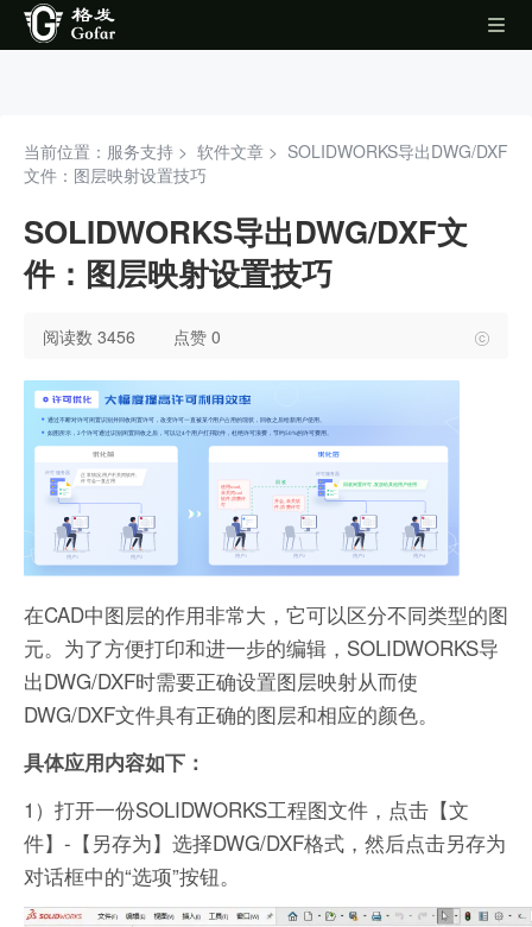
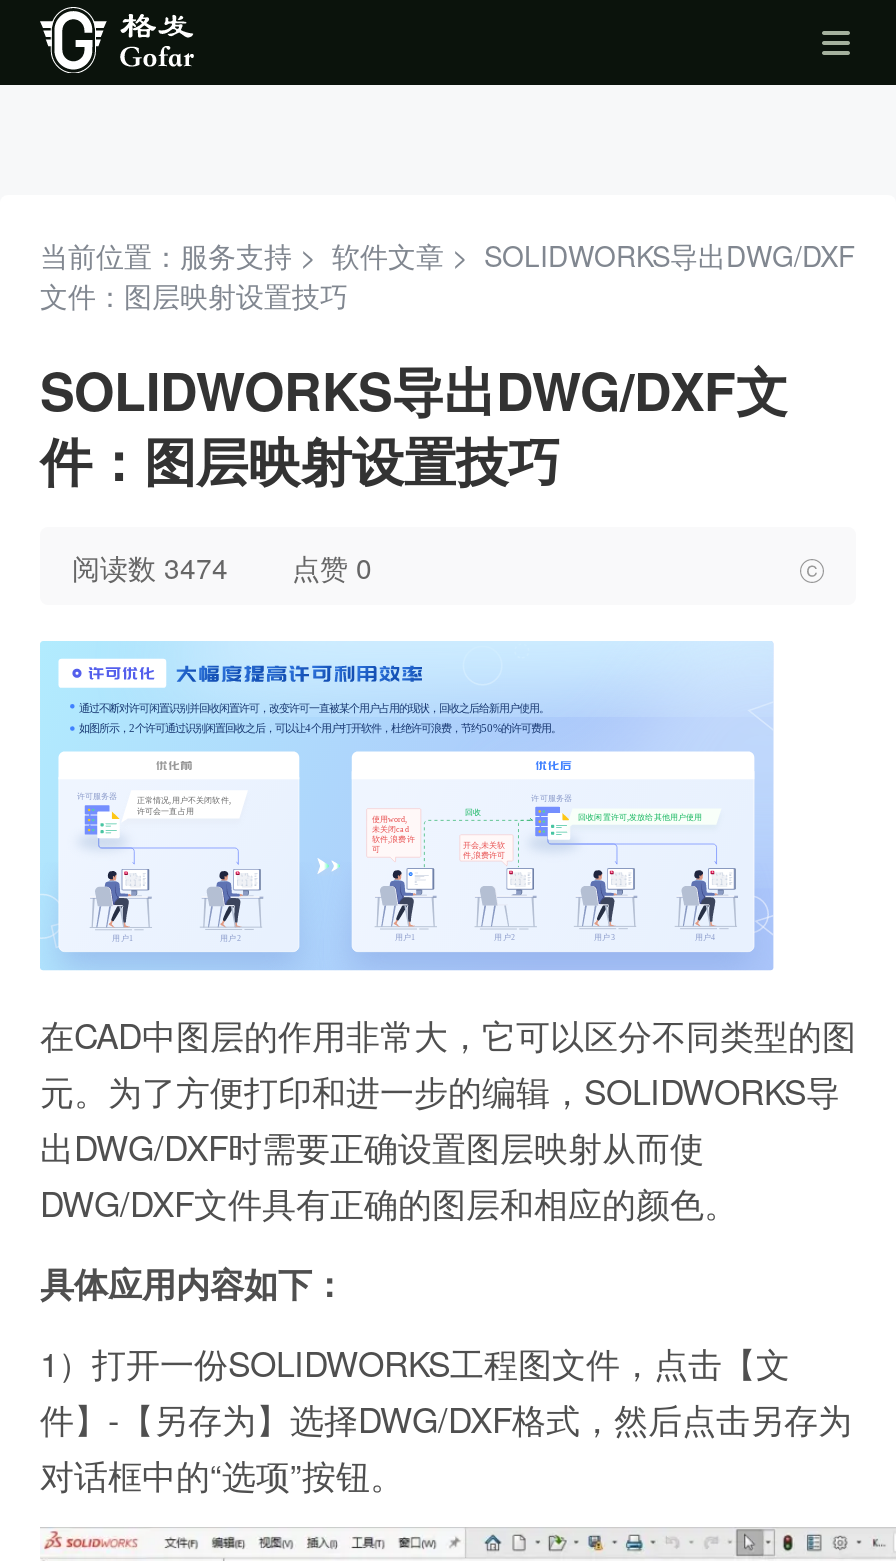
- 阅读数 3456 点赞 0
+ 阅读数 3474 点赞 0
